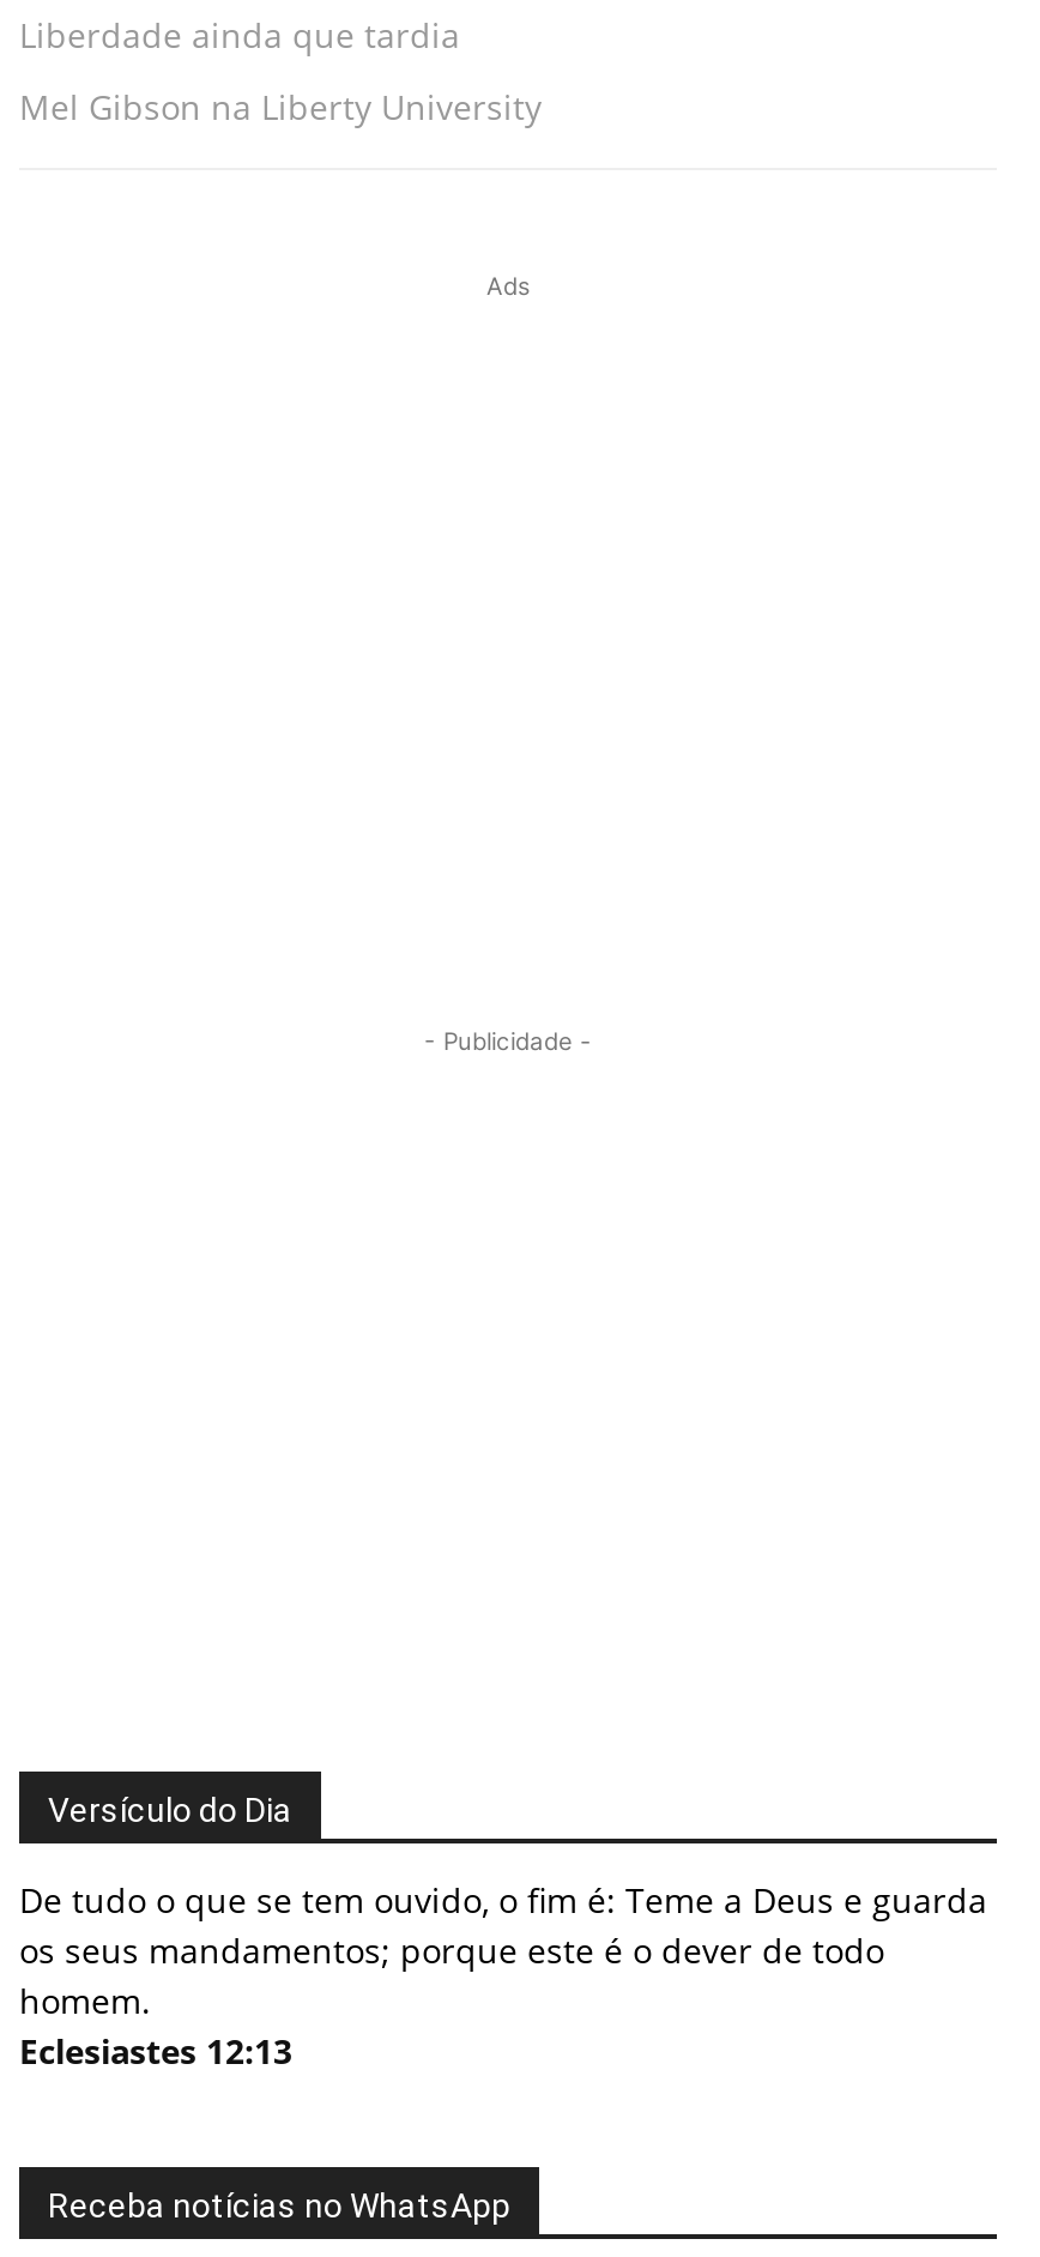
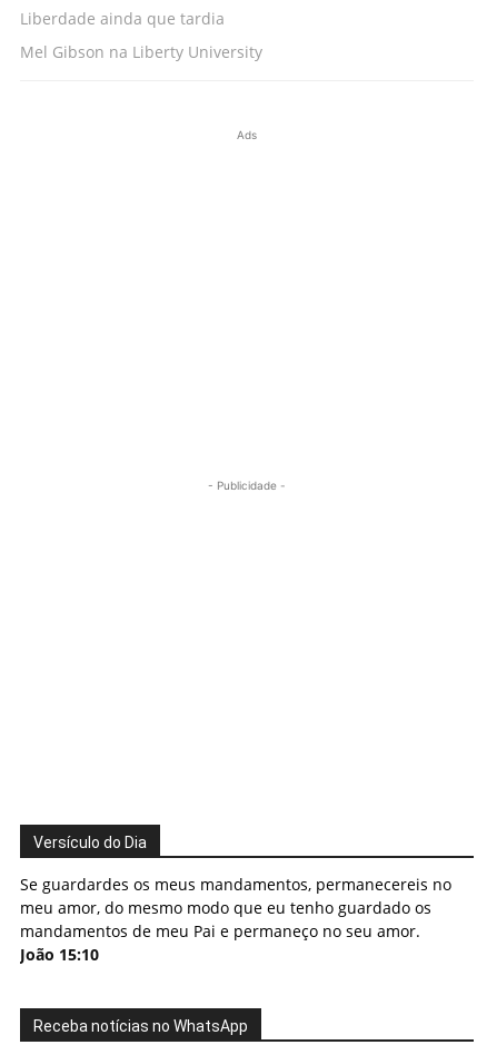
- De tudo o que se tem ouvido, o fim é: Teme a Deus e guarda
- os seus mandamentos; porque este é o dever de todo
- homem.
- Eclesiastes 12:13
+ Se guardardes os meus mandamentos, permanecereis no
+ meu amor, do mesmo modo que eu tenho guardado os
+ mandamentos de meu Pai e permaneço no seu amor.
+ João 15:10
